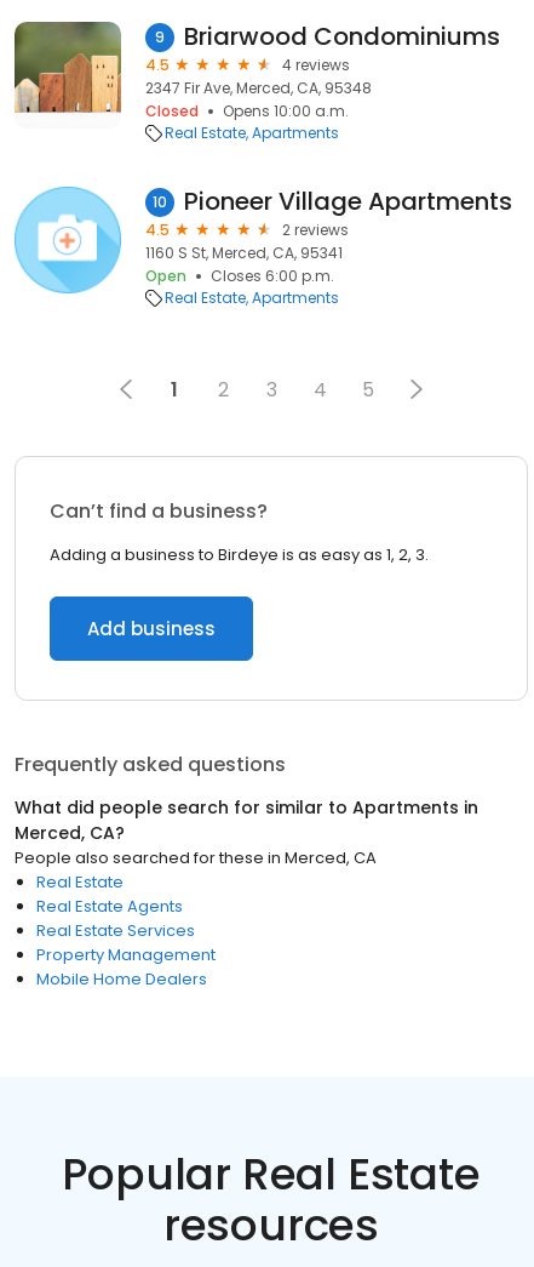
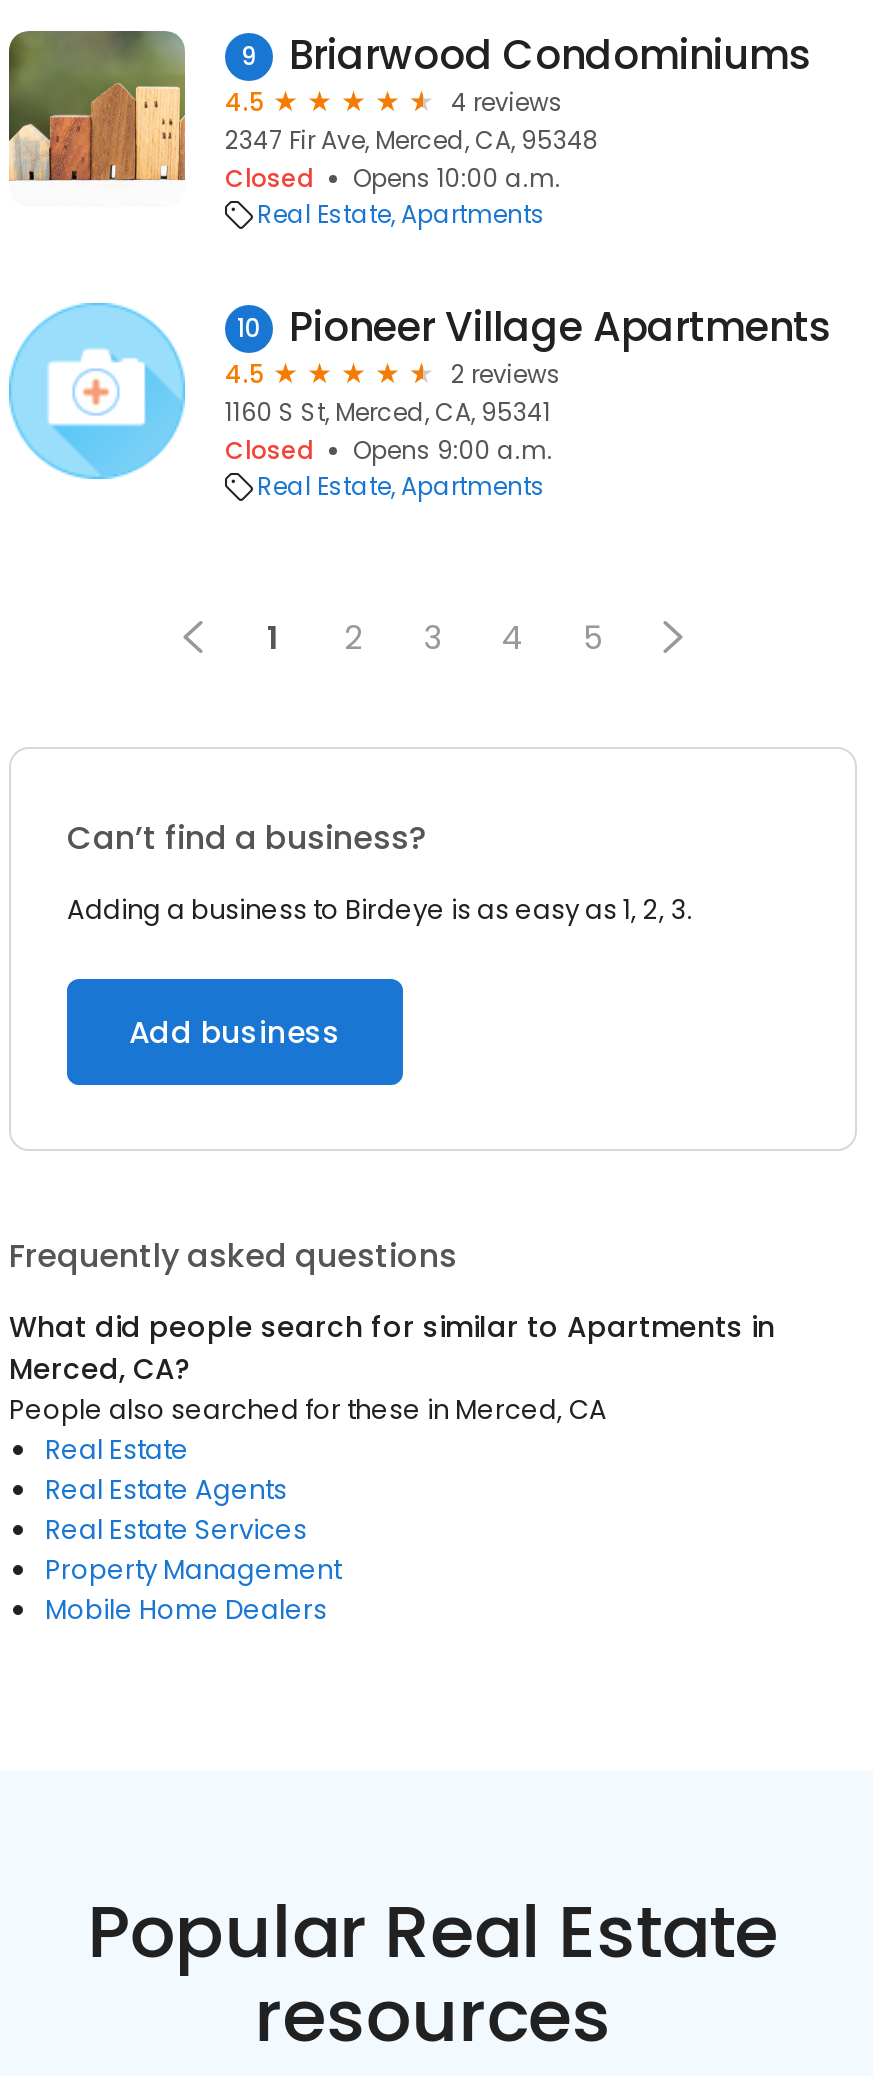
- Open
- Closes 6:00 p.m.
+ Closed
+ Opens 9:00 a.m.
